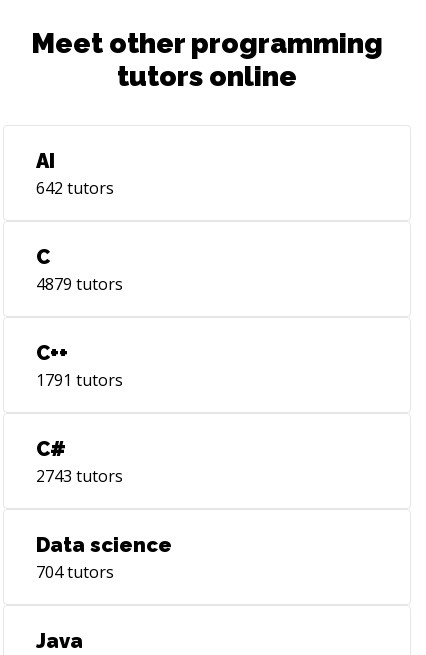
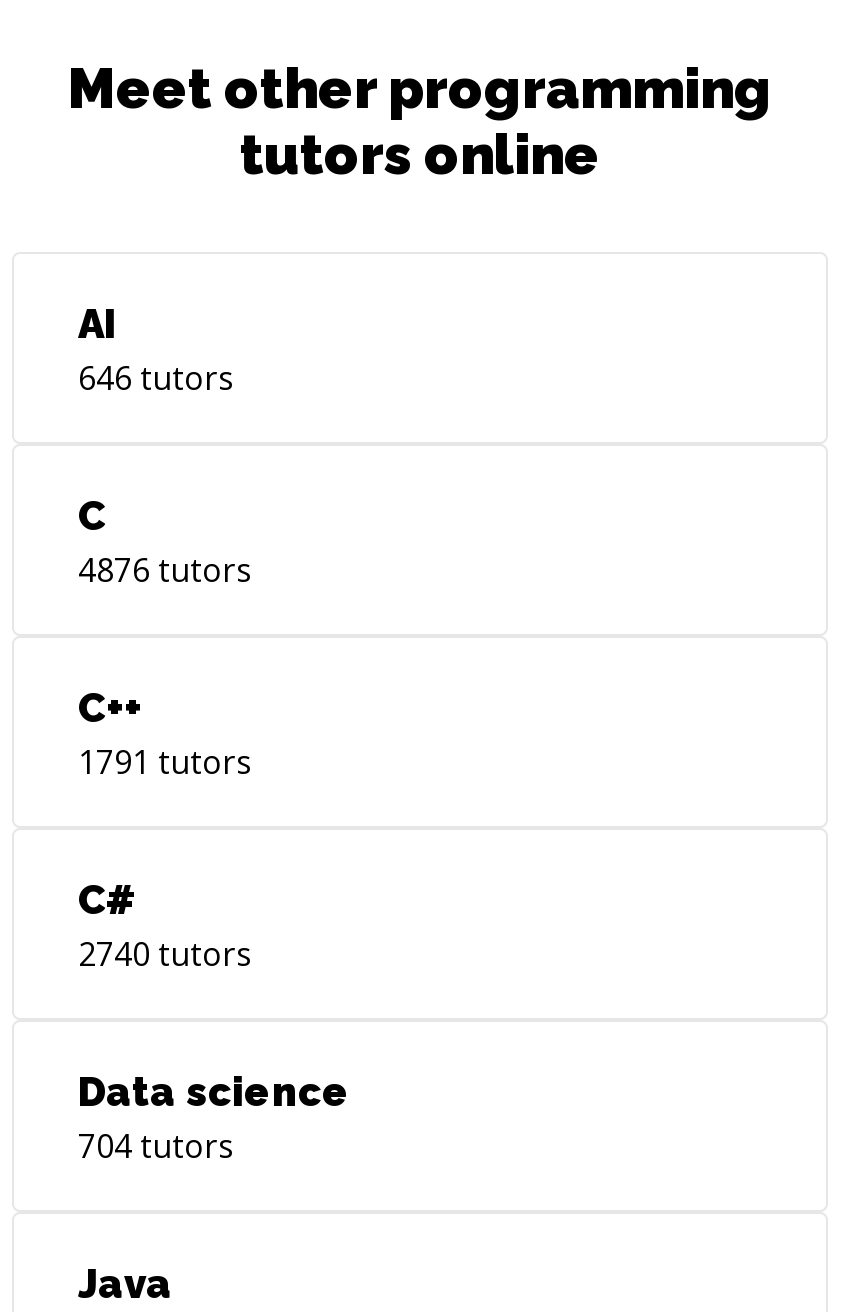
- 642 tutors
+ 646 tutors

- 4879 tutors
+ 4876 tutors

- 2743 tutors
+ 2740 tutors
